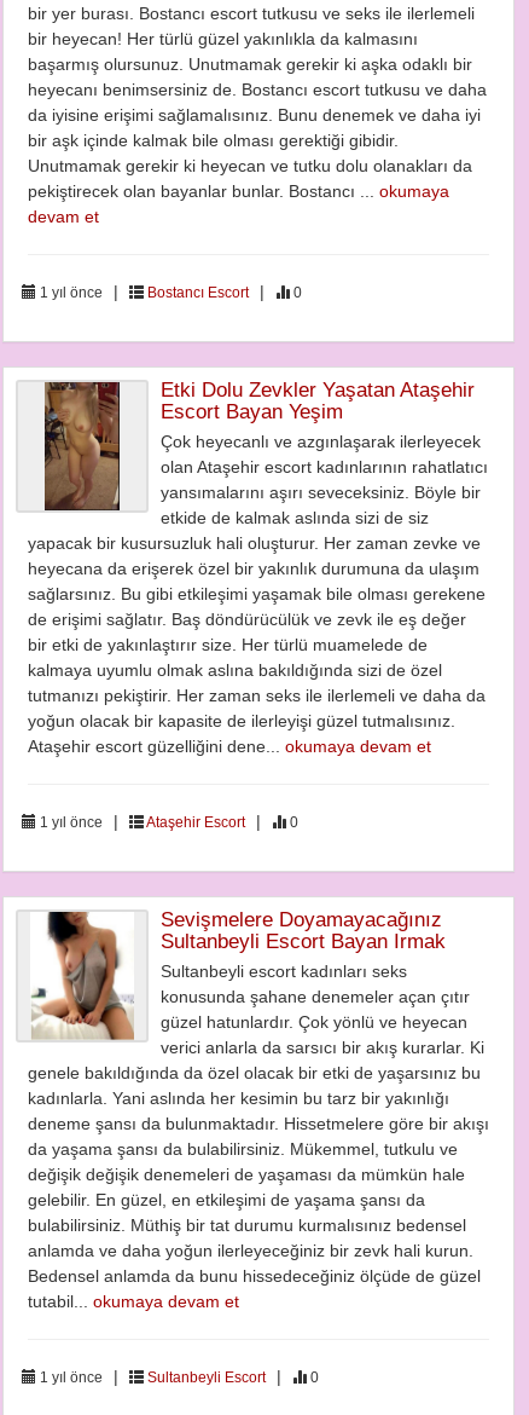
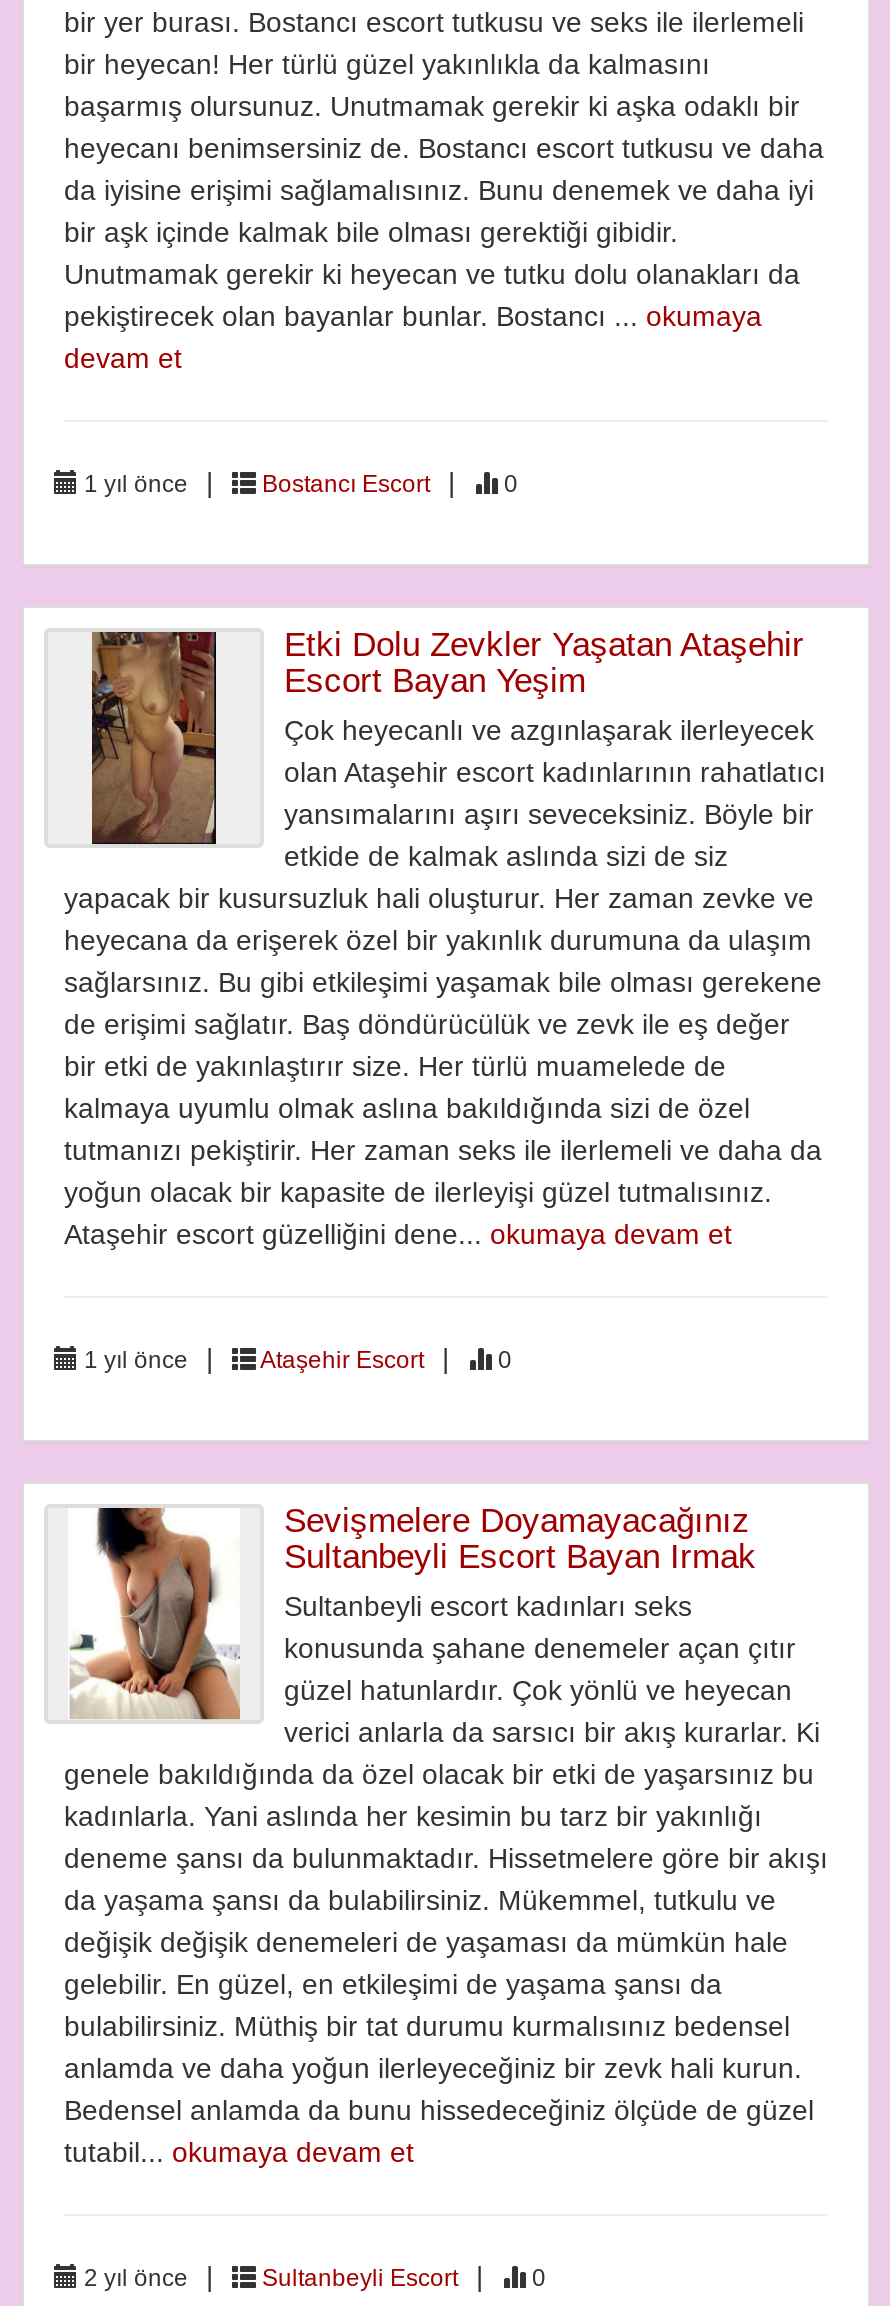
- 1 yıl önce
+ 2 yıl önce
